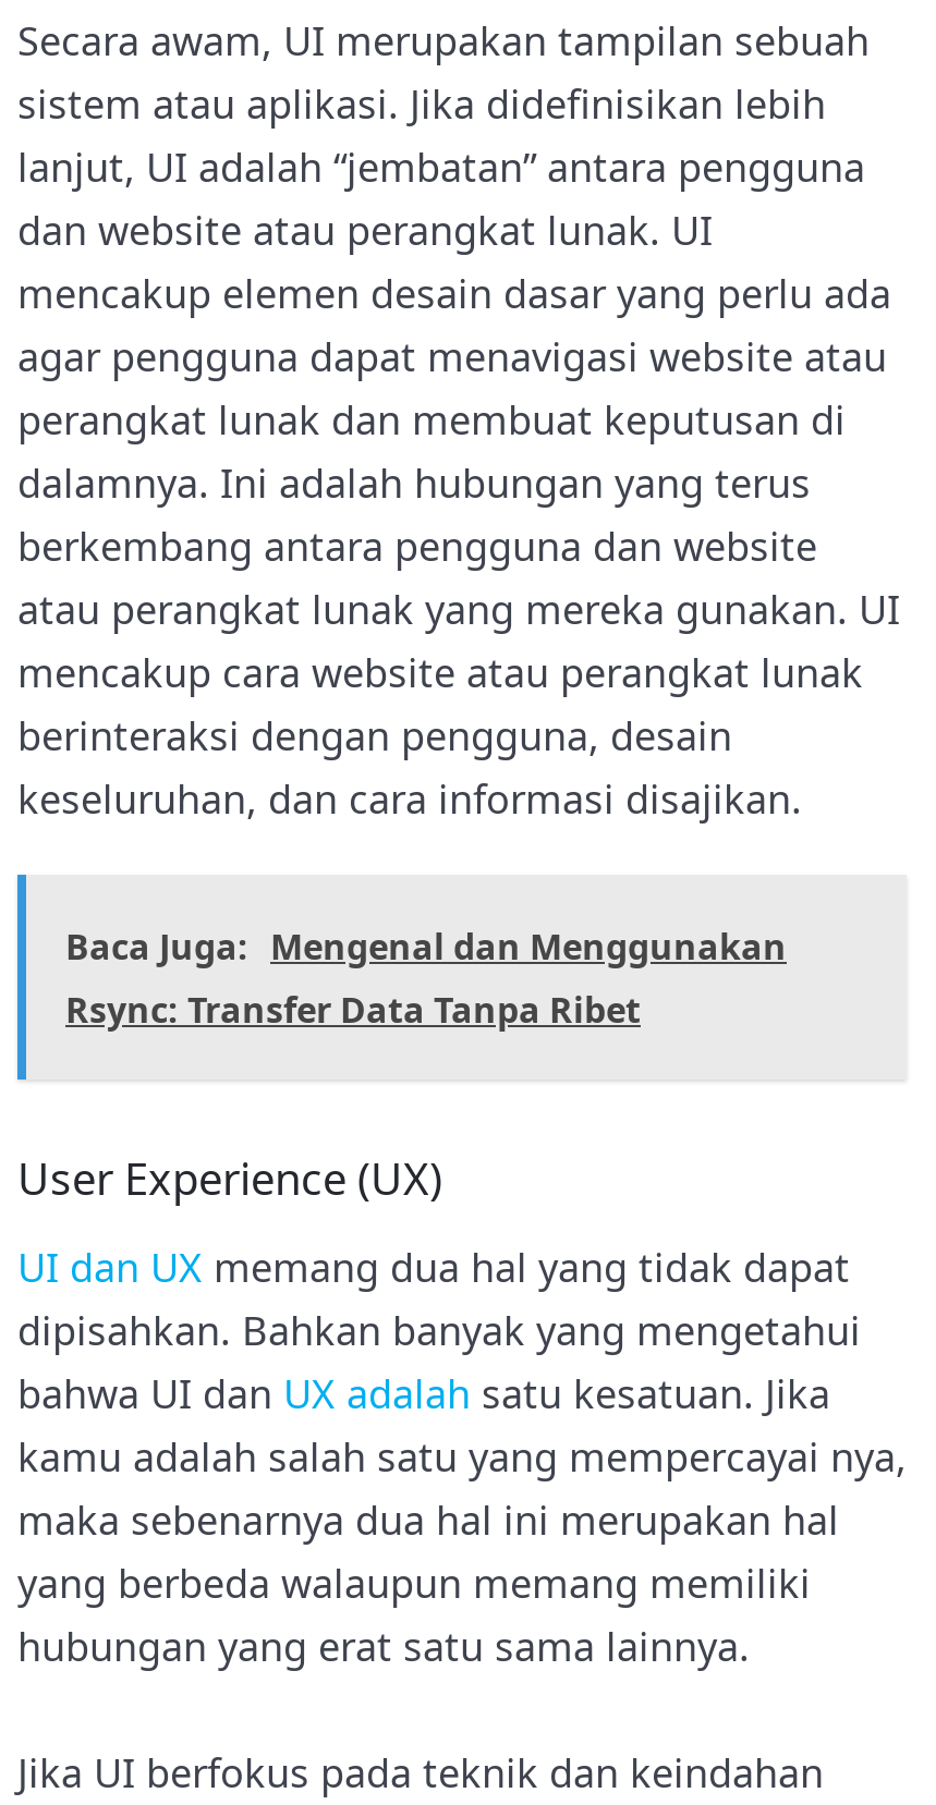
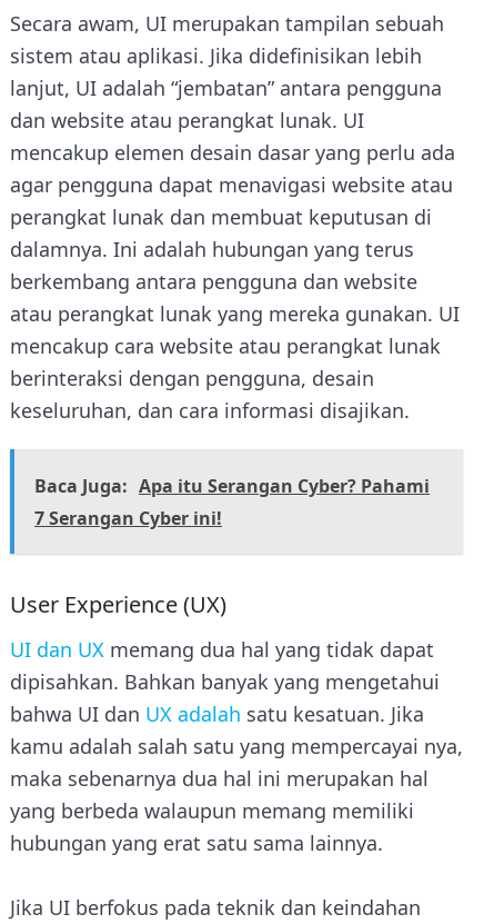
- Baca Juga: Mengenal dan Menggunakan
- Rsync: Transfer Data Tanpa Ribet
+ Baca Juga: Apa itu Serangan Cyber? Pahami
+ 7 Serangan Cyber ini!
